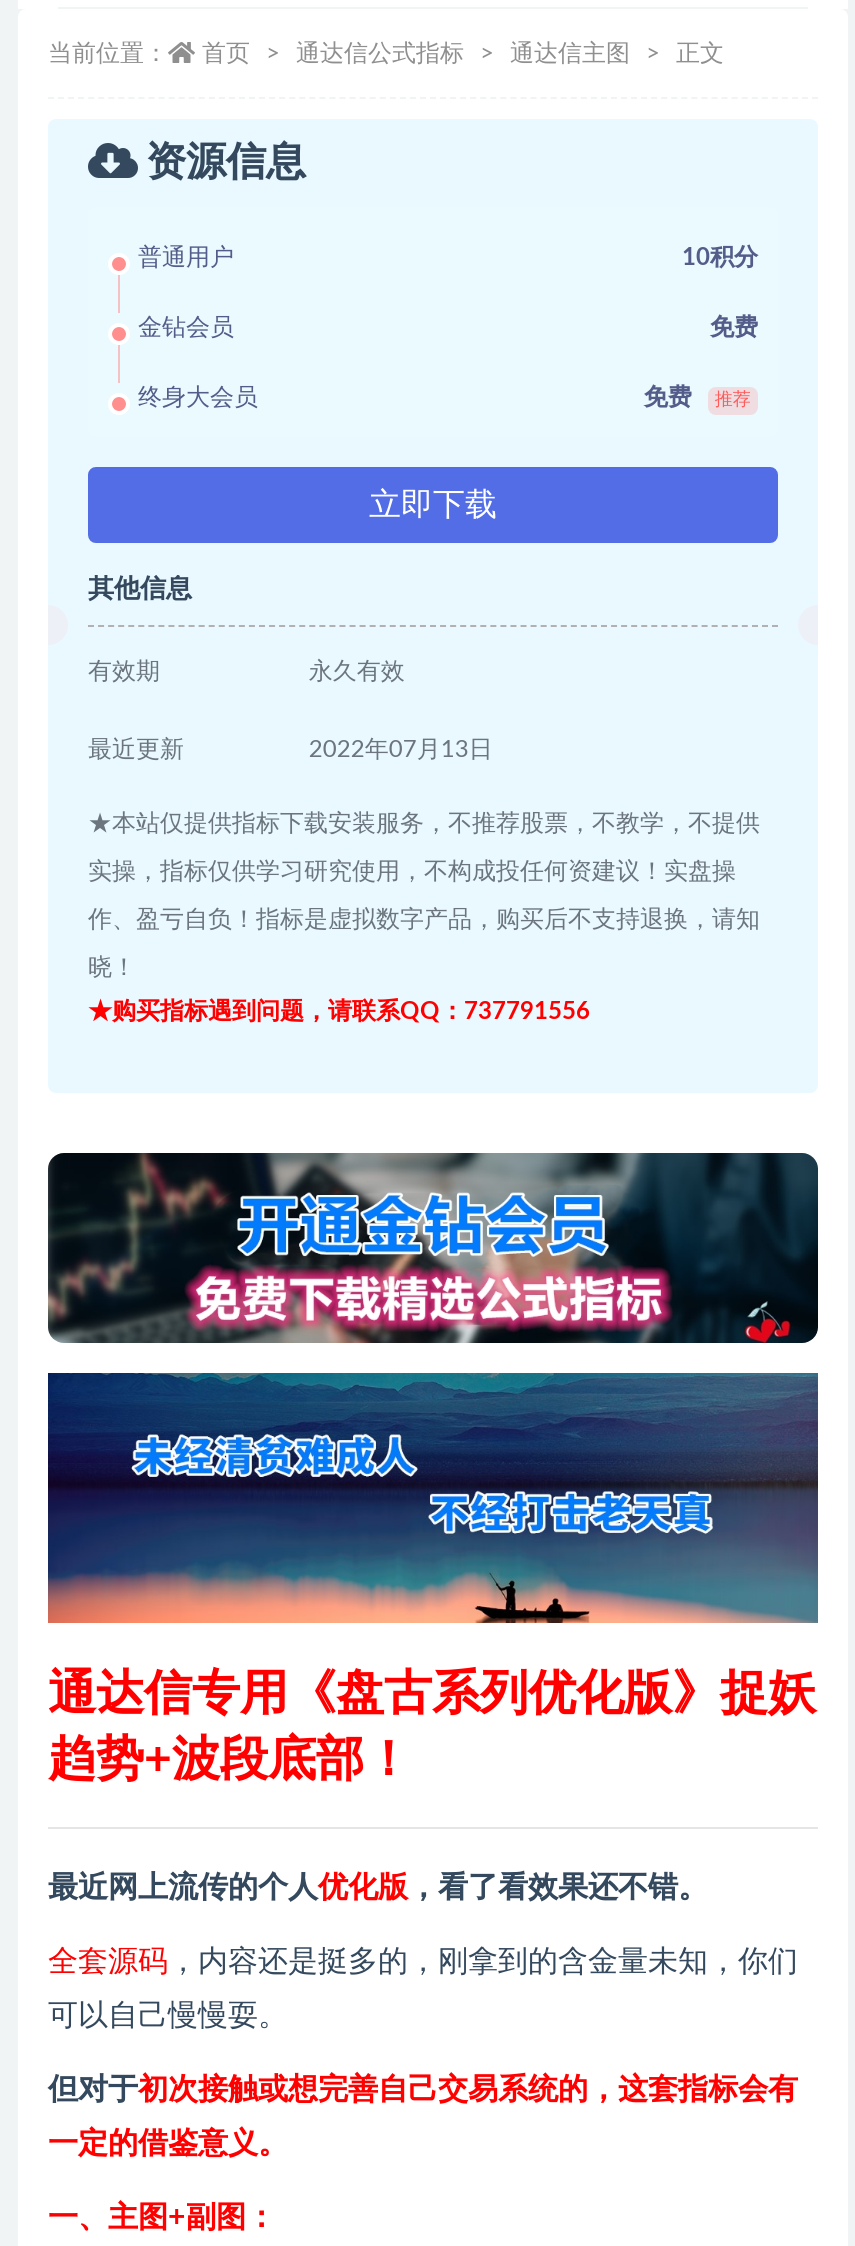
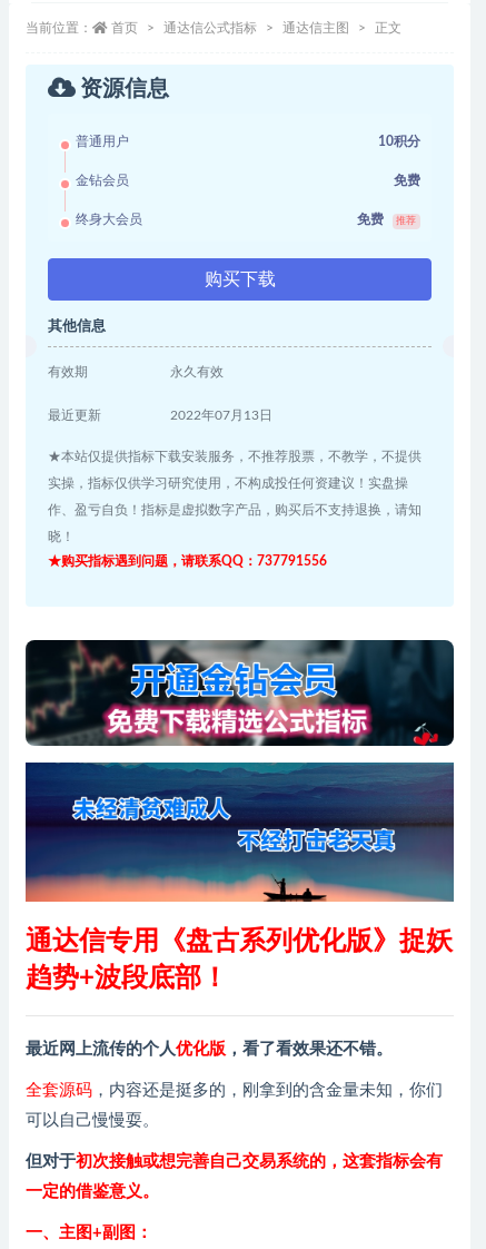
- 立即下载
+ 购买下载
